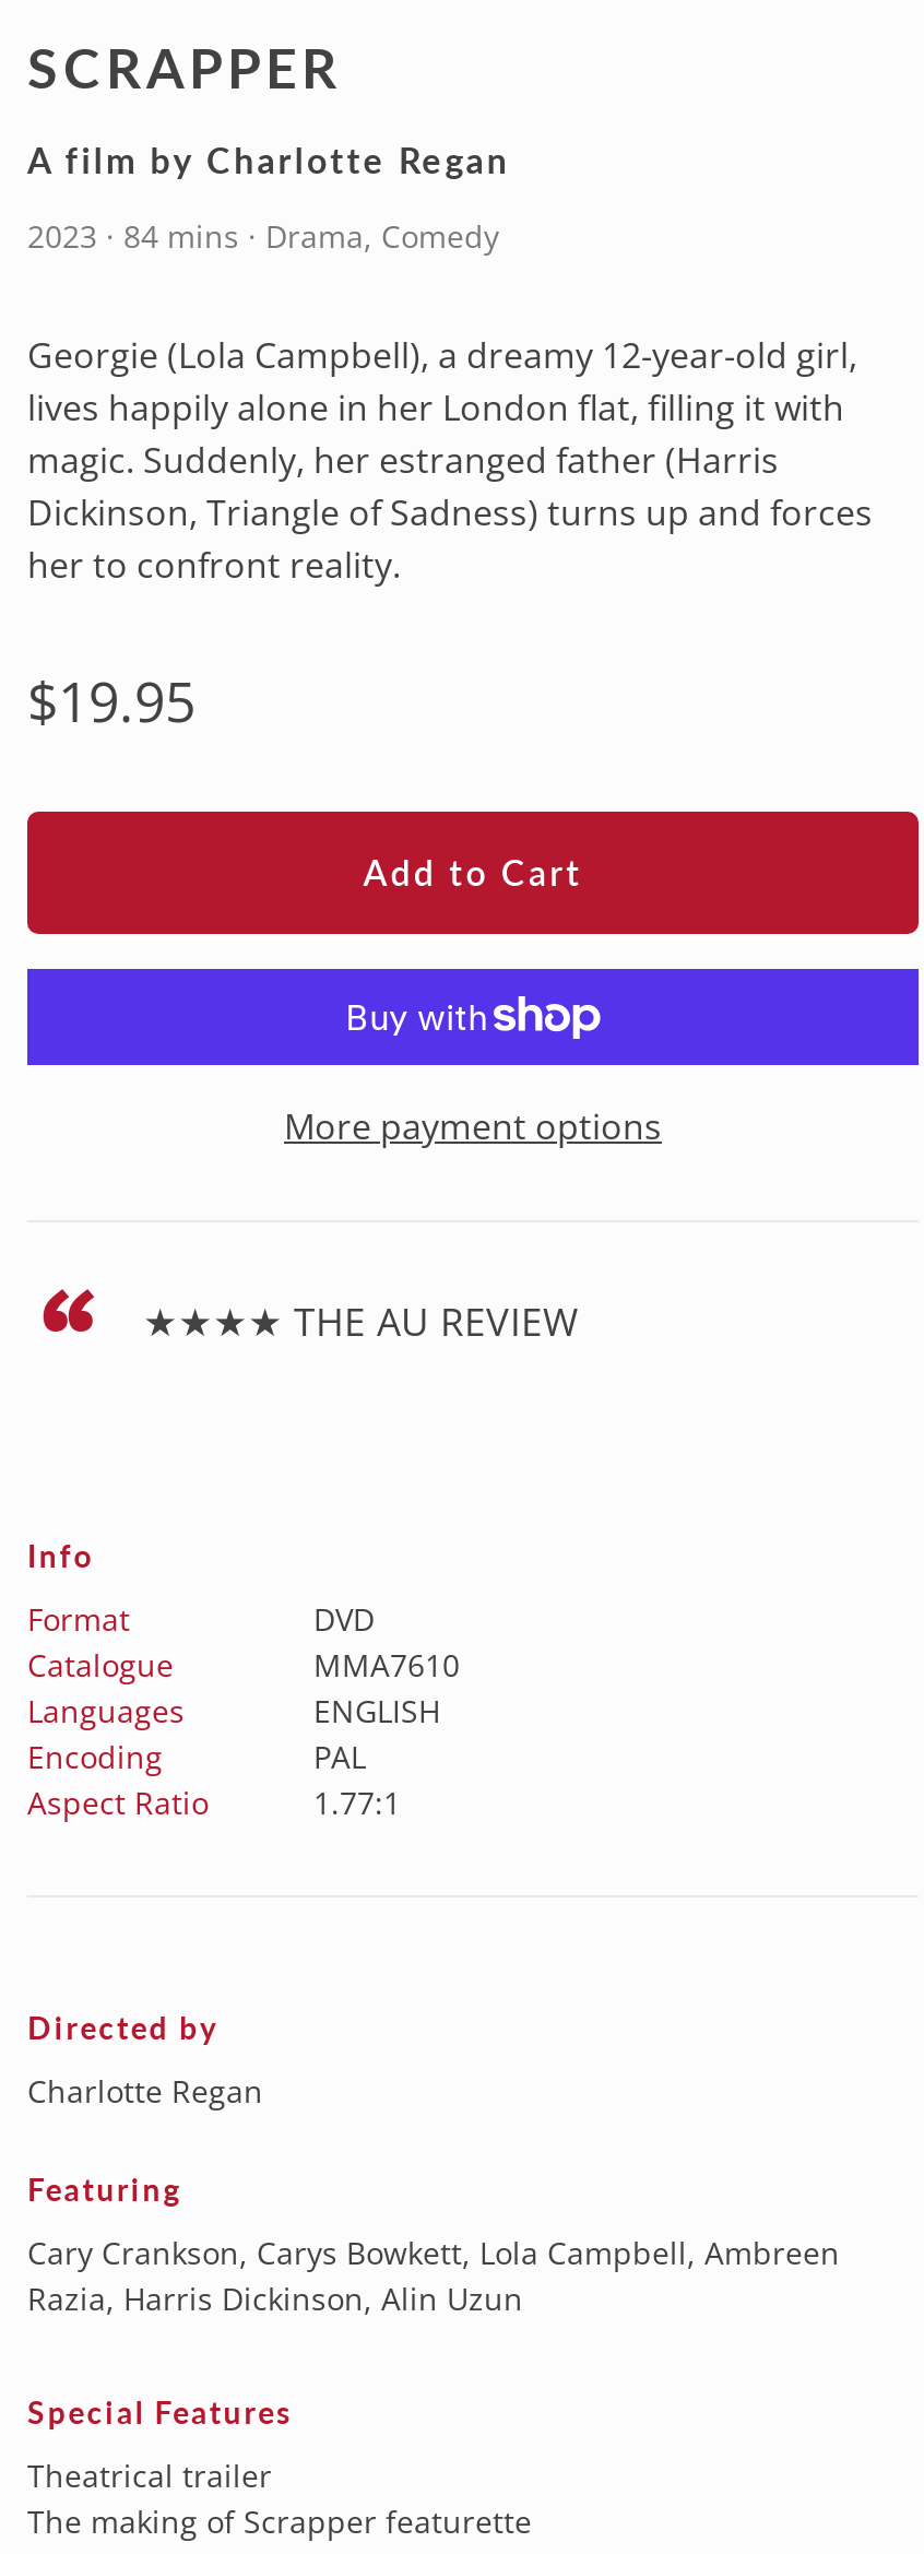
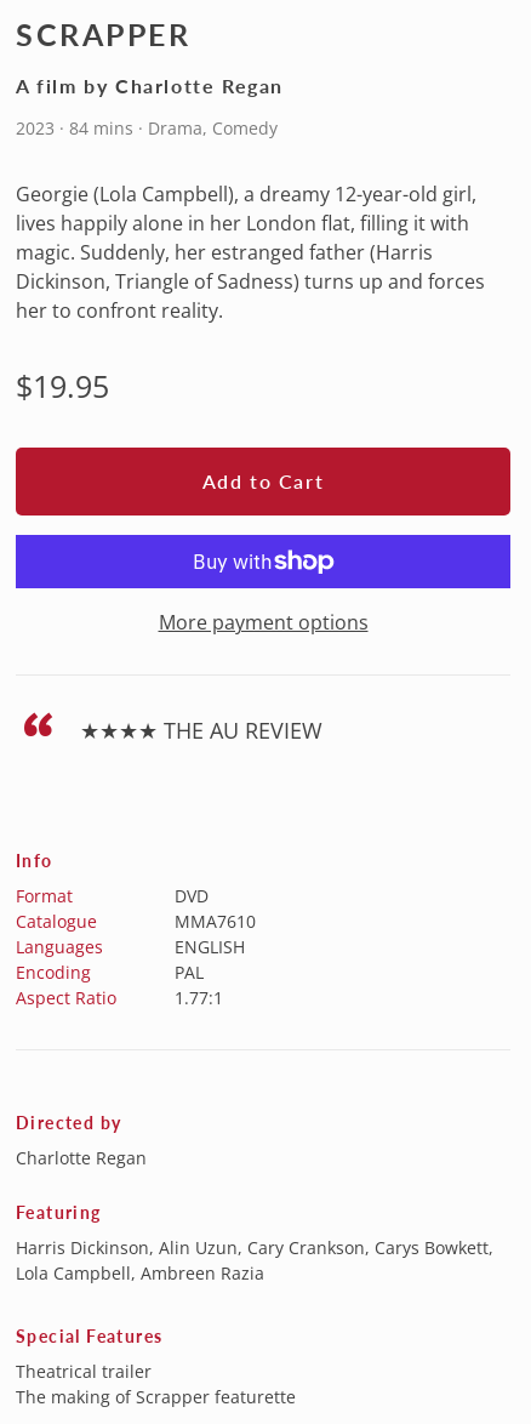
- Cary Crankson, Carys Bowkett, Lola Campbell, Ambreen
- Razia, Harris Dickinson, Alin Uzun
+ Harris Dickinson, Alin Uzun, Cary Crankson, Carys Bowkett,
+ Lola Campbell, Ambreen Razia
